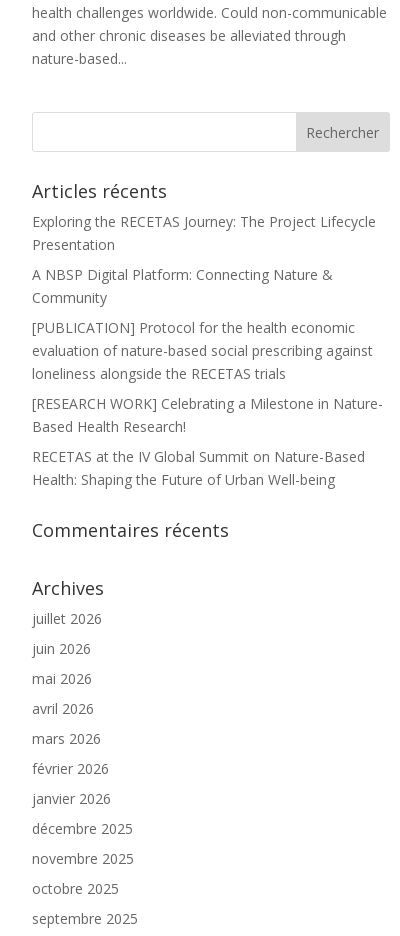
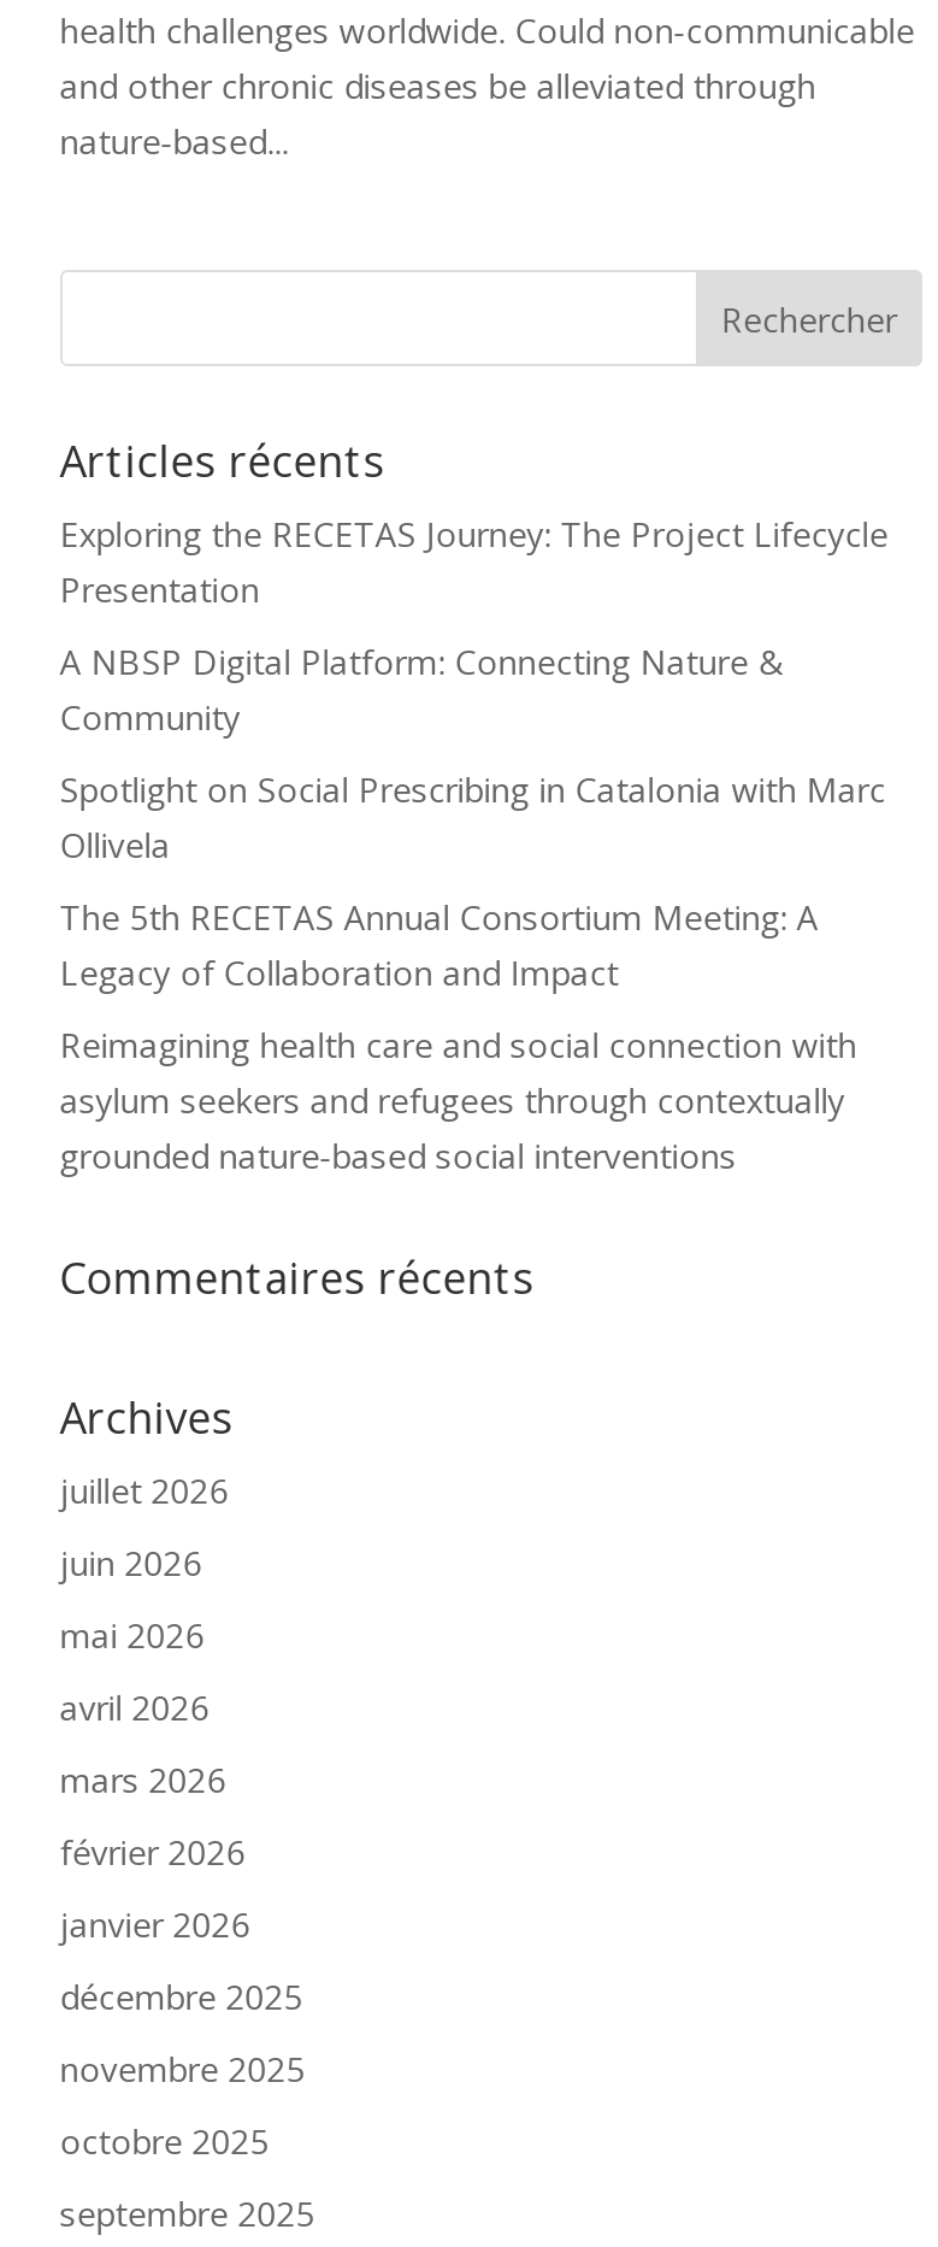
- [PUBLICATION] Protocol for the health economic
- evaluation of nature-based social prescribing against
- loneliness alongside the RECETAS trials
+ Spotlight on Social Prescribing in Catalonia with Marc
+ Ollivela

- [RESEARCH WORK] Celebrating a Milestone in Nature-
- Based Health Research!
+ The 5th RECETAS Annual Consortium Meeting: A
+ Legacy of Collaboration and Impact

- RECETAS at the IV Global Summit on Nature-Based
- Health: Shaping the Future of Urban Well-being
+ Reimagining health care and social connection with
+ asylum seekers and refugees through contextually
+ grounded nature-based social interventions
